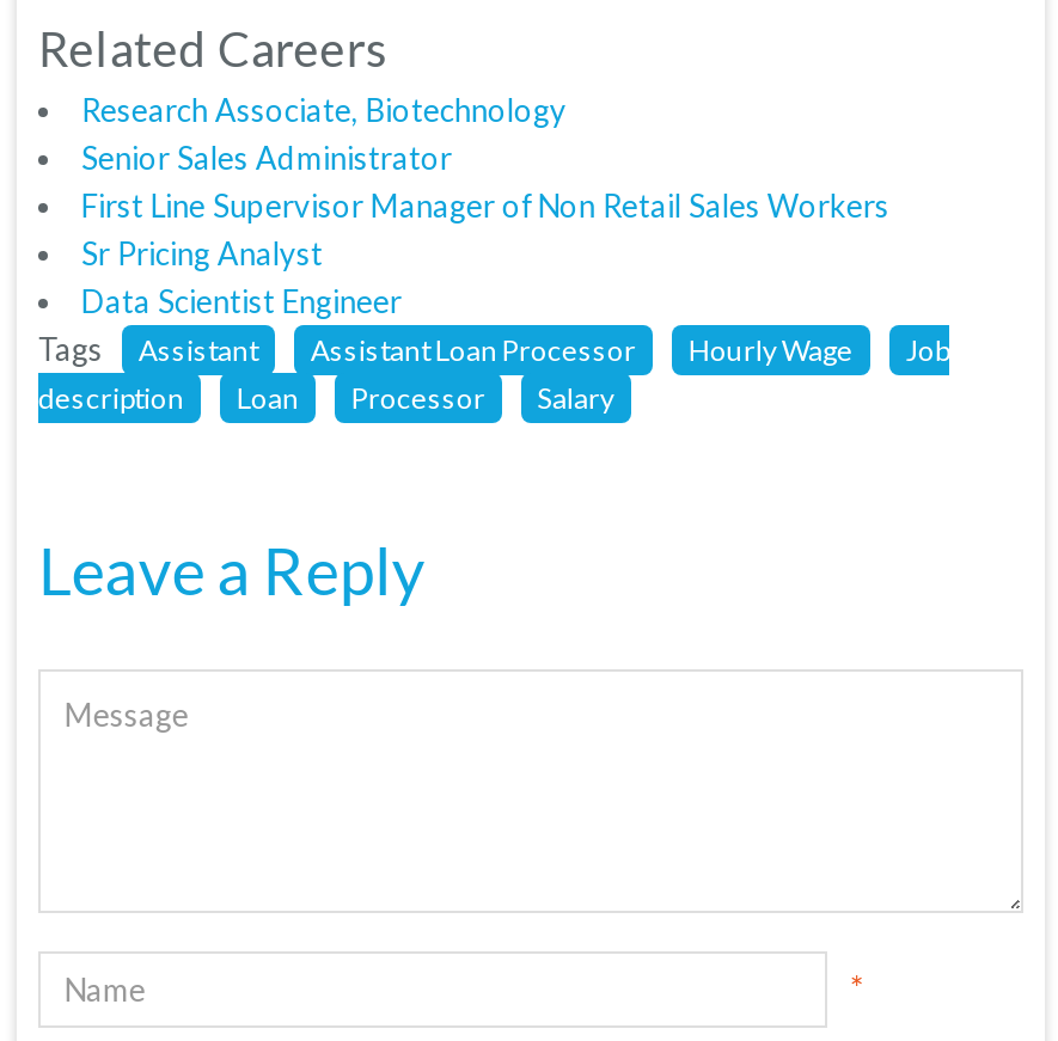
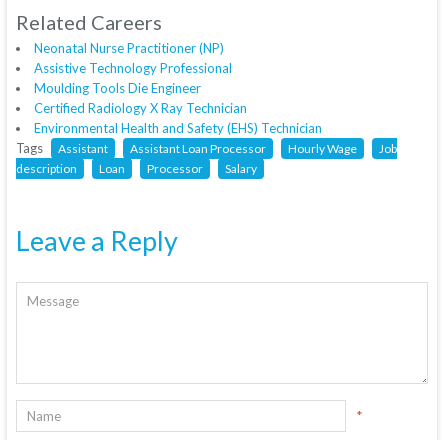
- Research Associate, Biotechnology
- Senior Sales Administrator
- First Line Supervisor Manager of Non Retail Sales Workers
- Sr Pricing Analyst
- Data Scientist Engineer
+ Neonatal Nurse Practitioner (NP)
+ Assistive Technology Professional
+ Moulding Tools Die Engineer
+ Certified Radiology X Ray Technician
+ Environmental Health and Safety (EHS) Technician
